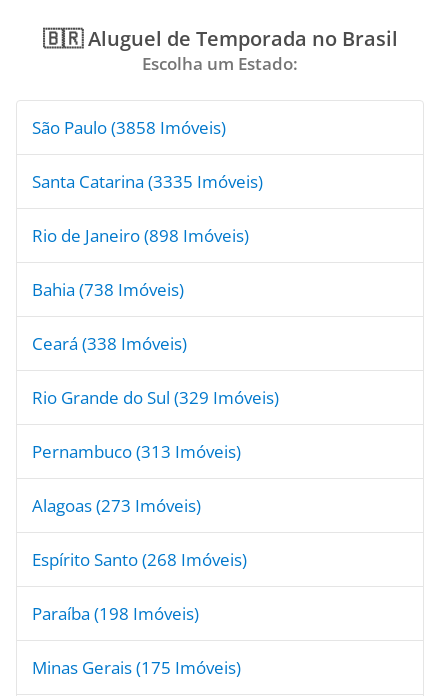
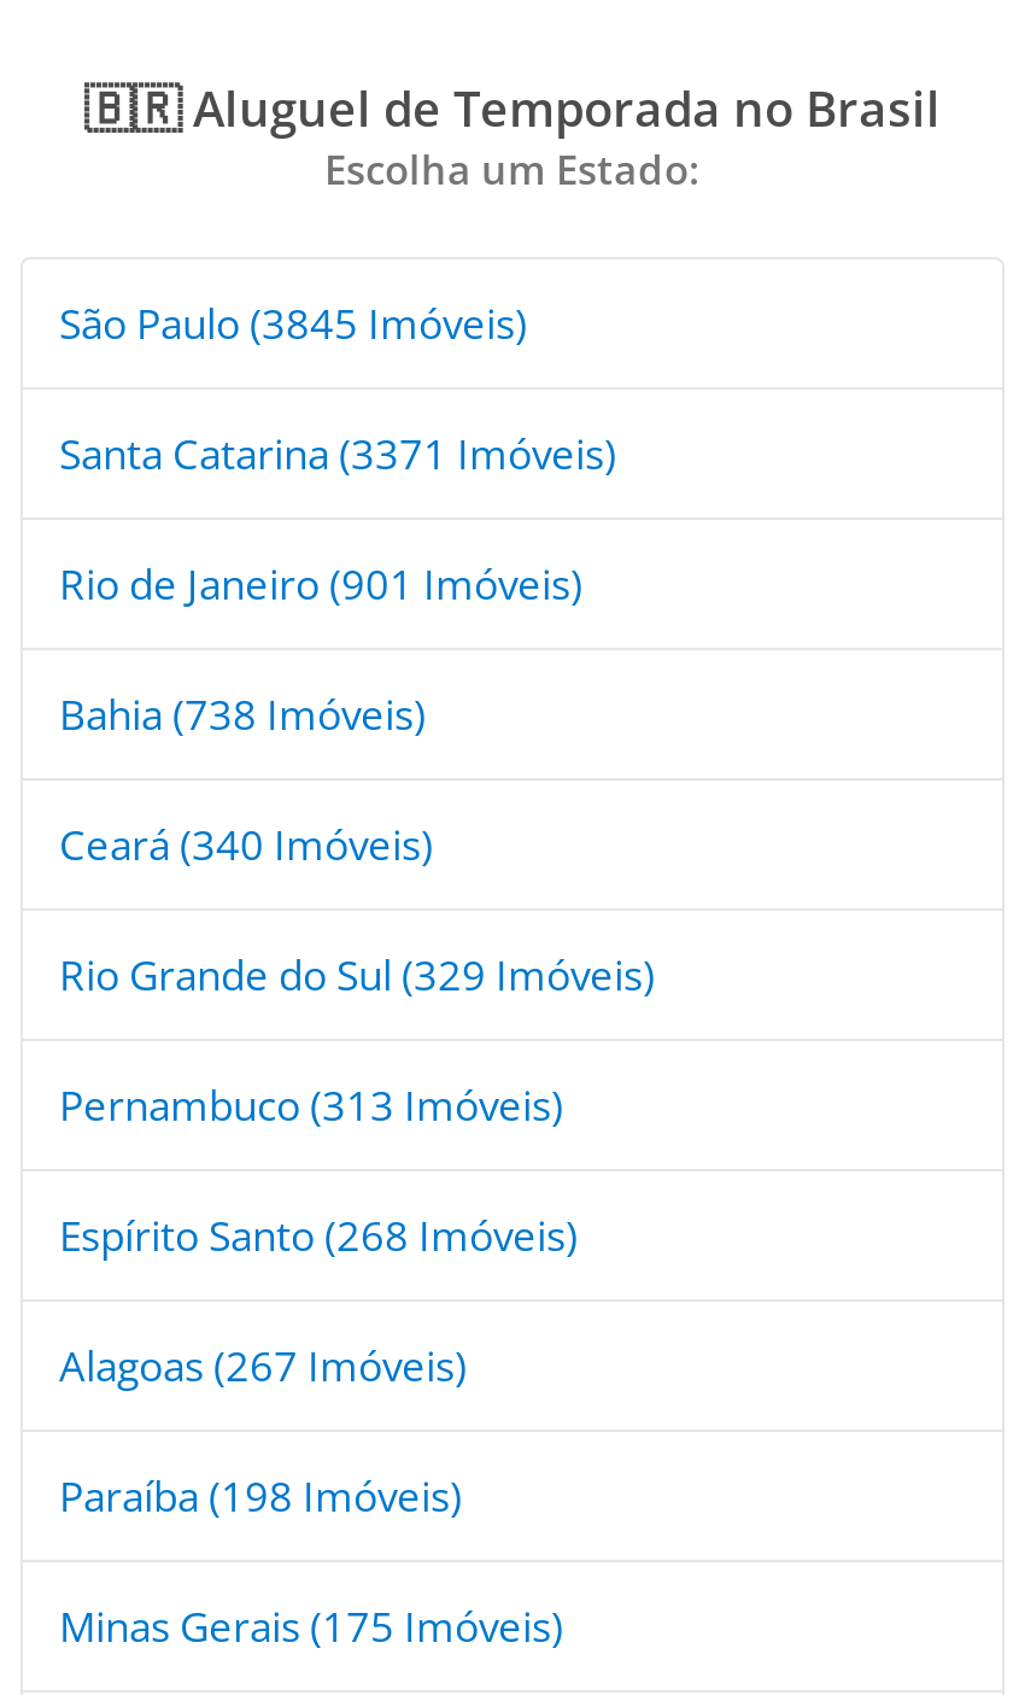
- São Paulo (3858 Imóveis)
+ São Paulo (3845 Imóveis)

- Santa Catarina (3335 Imóveis)
+ Santa Catarina (3371 Imóveis)

- Rio de Janeiro (898 Imóveis)
+ Rio de Janeiro (901 Imóveis)

- Ceará (338 Imóveis)
+ Ceará (340 Imóveis)

- Alagoas (273 Imóveis)

moved up: Espírito Santo (268 Imóveis)

+ Alagoas (267 Imóveis)
